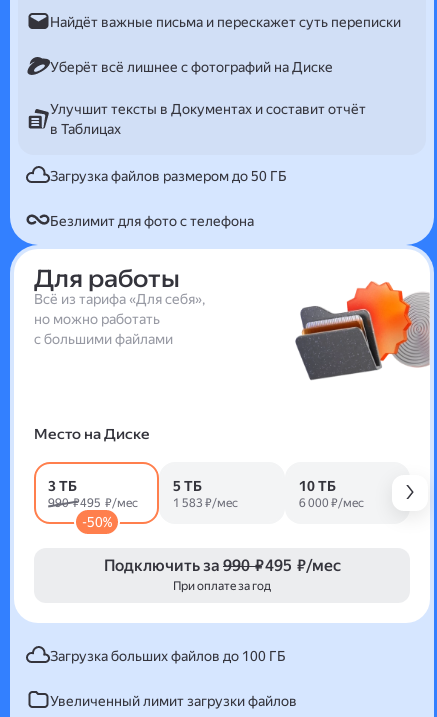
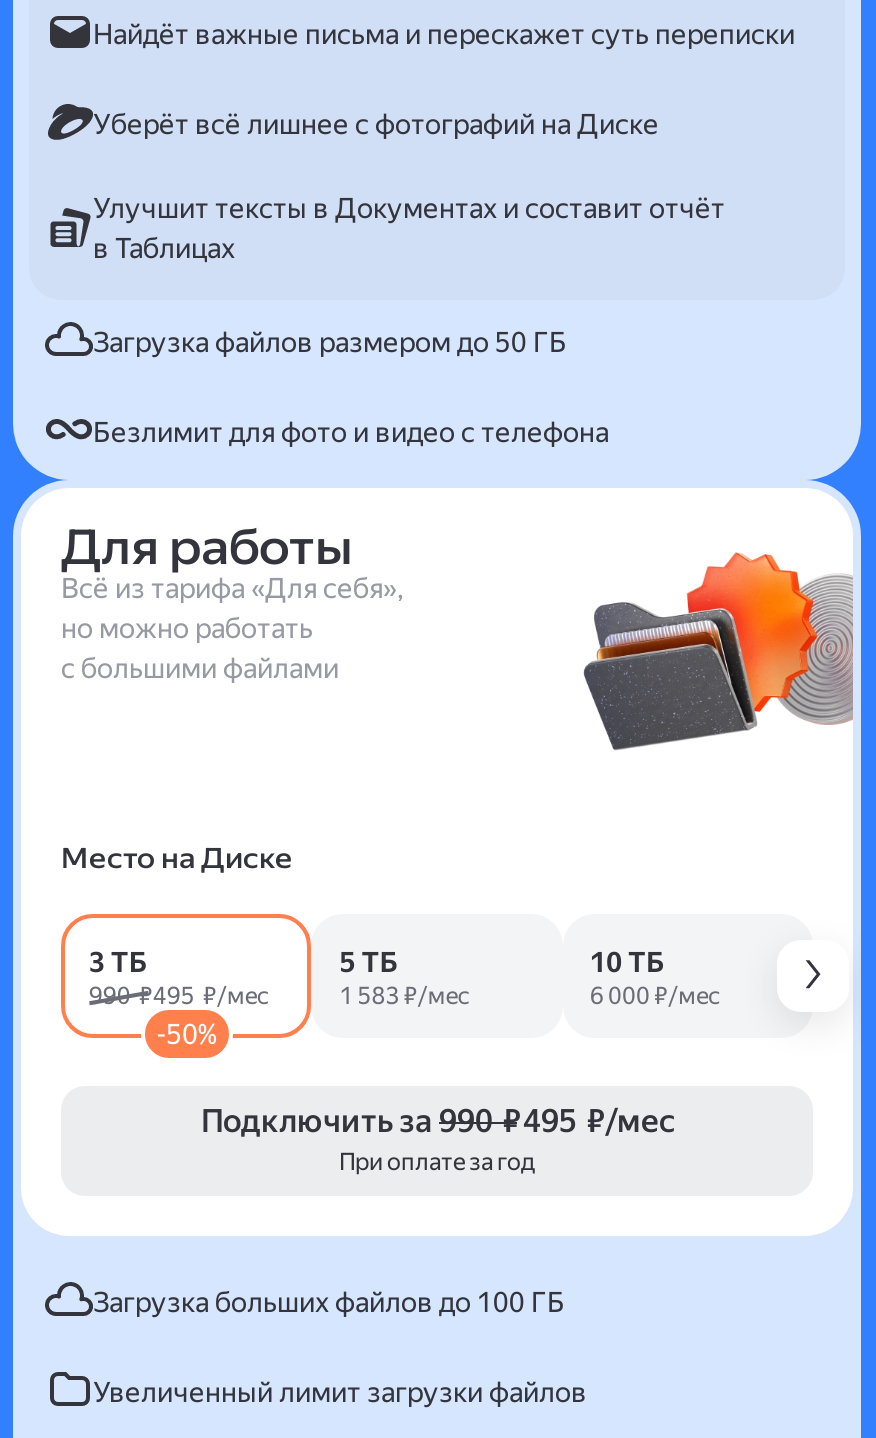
- Безлимит для фото с телефона
+ Безлимит для фото и видео с телефона
